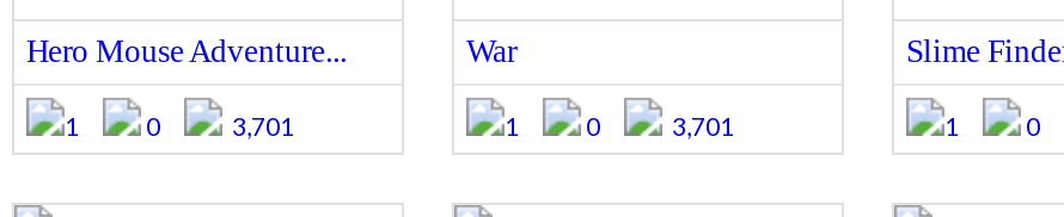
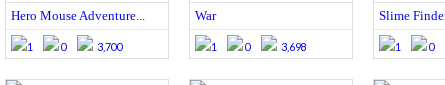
- 3,701
+ 3,700

- 3,701
+ 3,698
